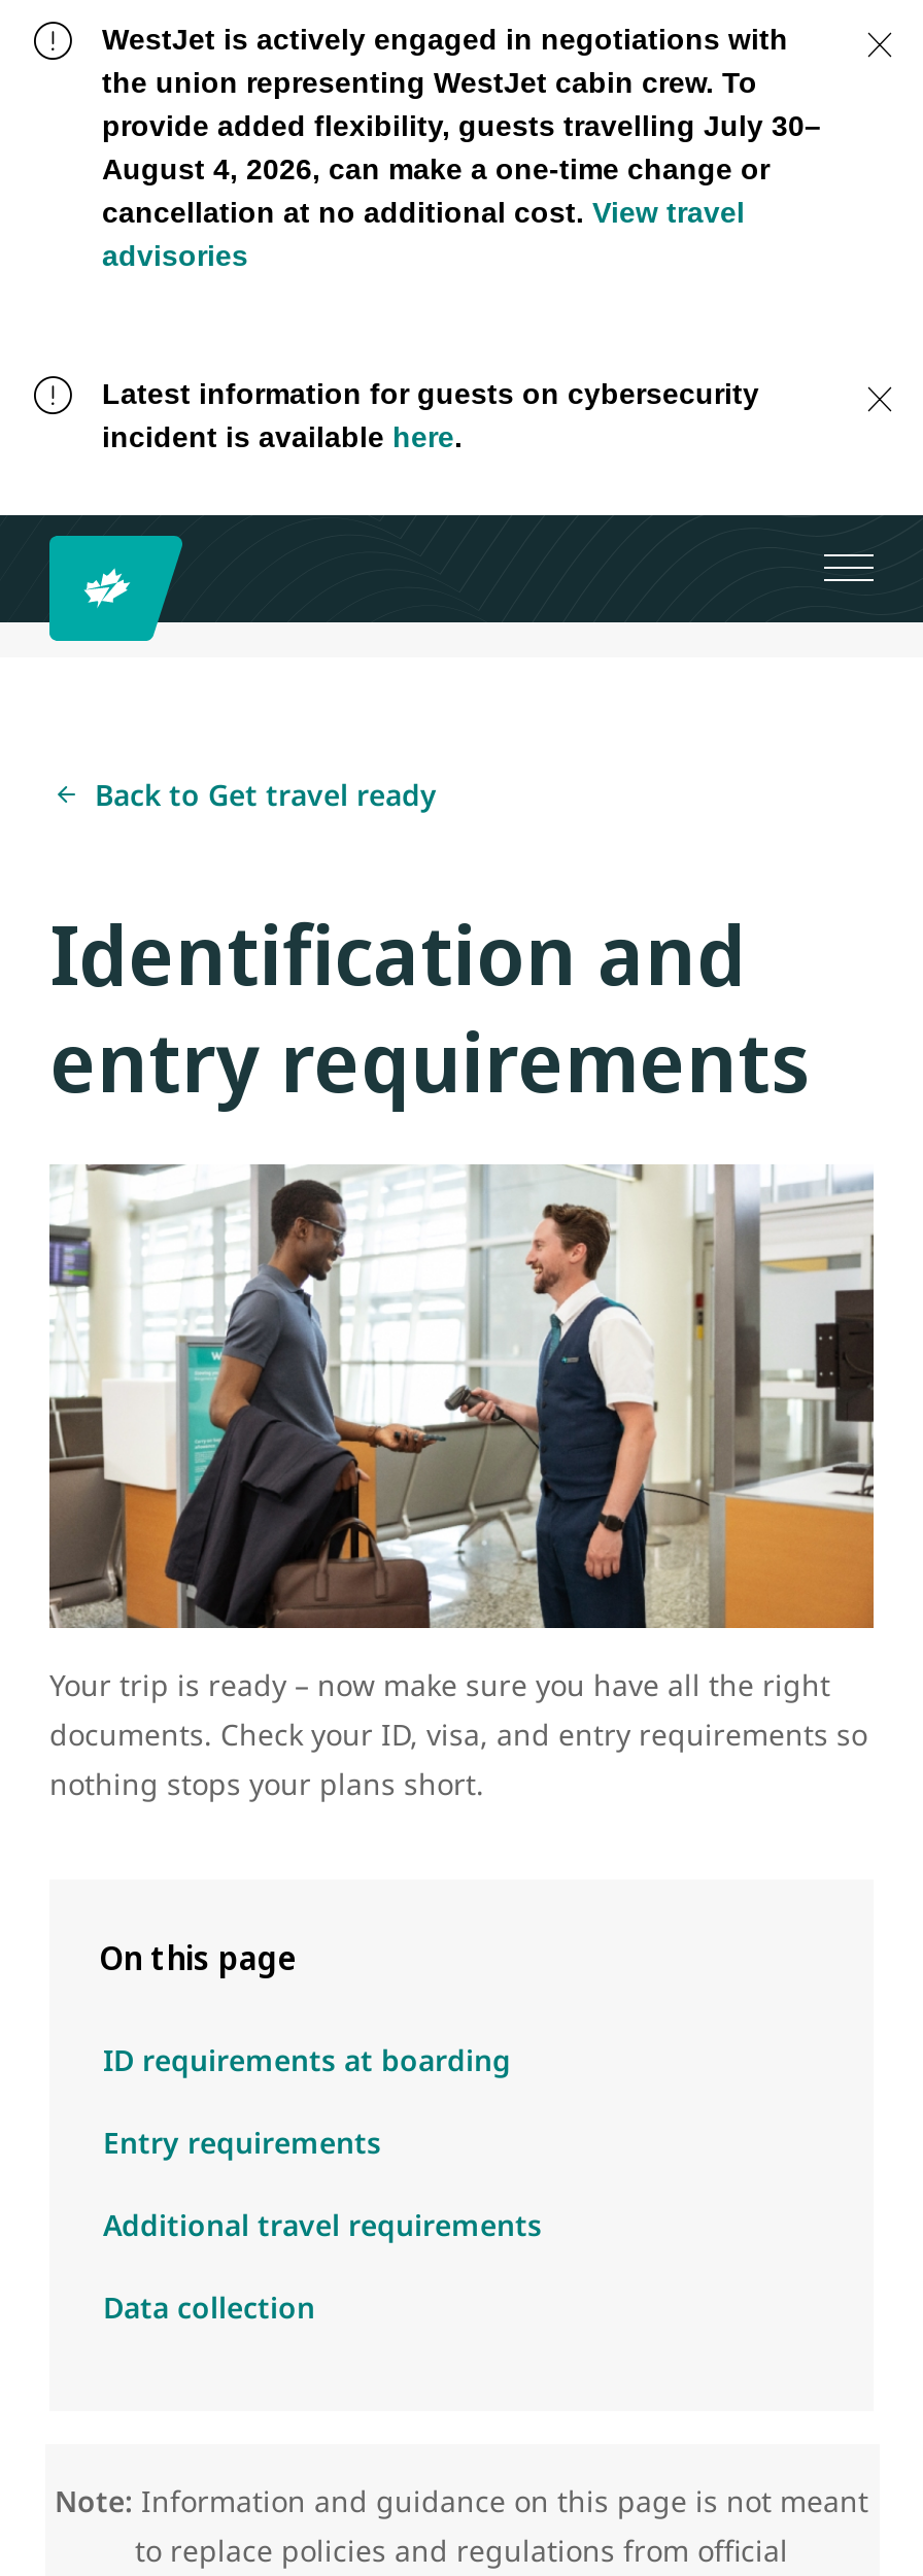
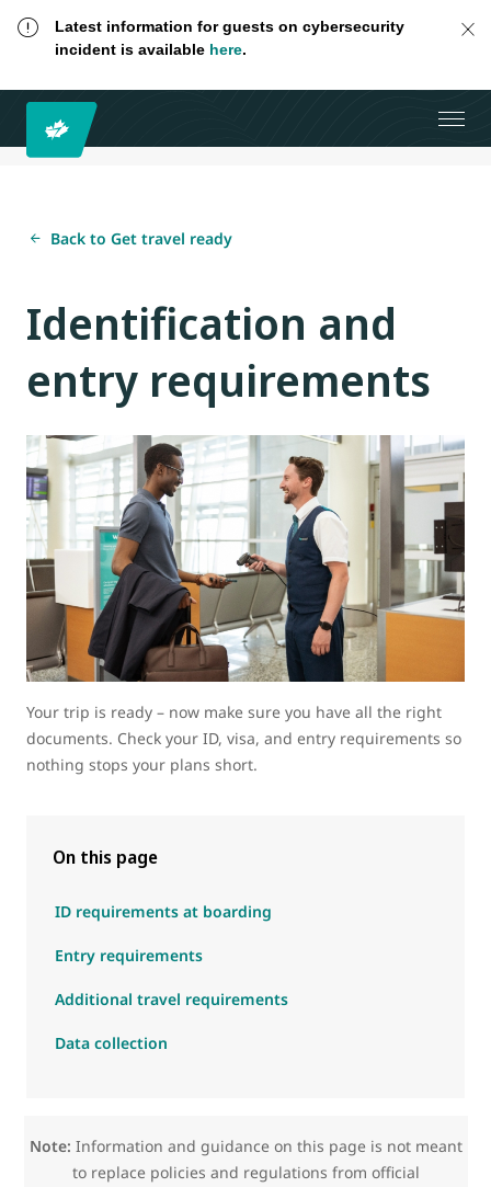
- WestJet is actively engaged in negotiations with
- the union representing WestJet cabin crew. To
- provide added flexibility, guests travelling July 30–
- August 4, 2026, can make a one-time change or
- cancellation at no additional cost. View travel
- advisories
